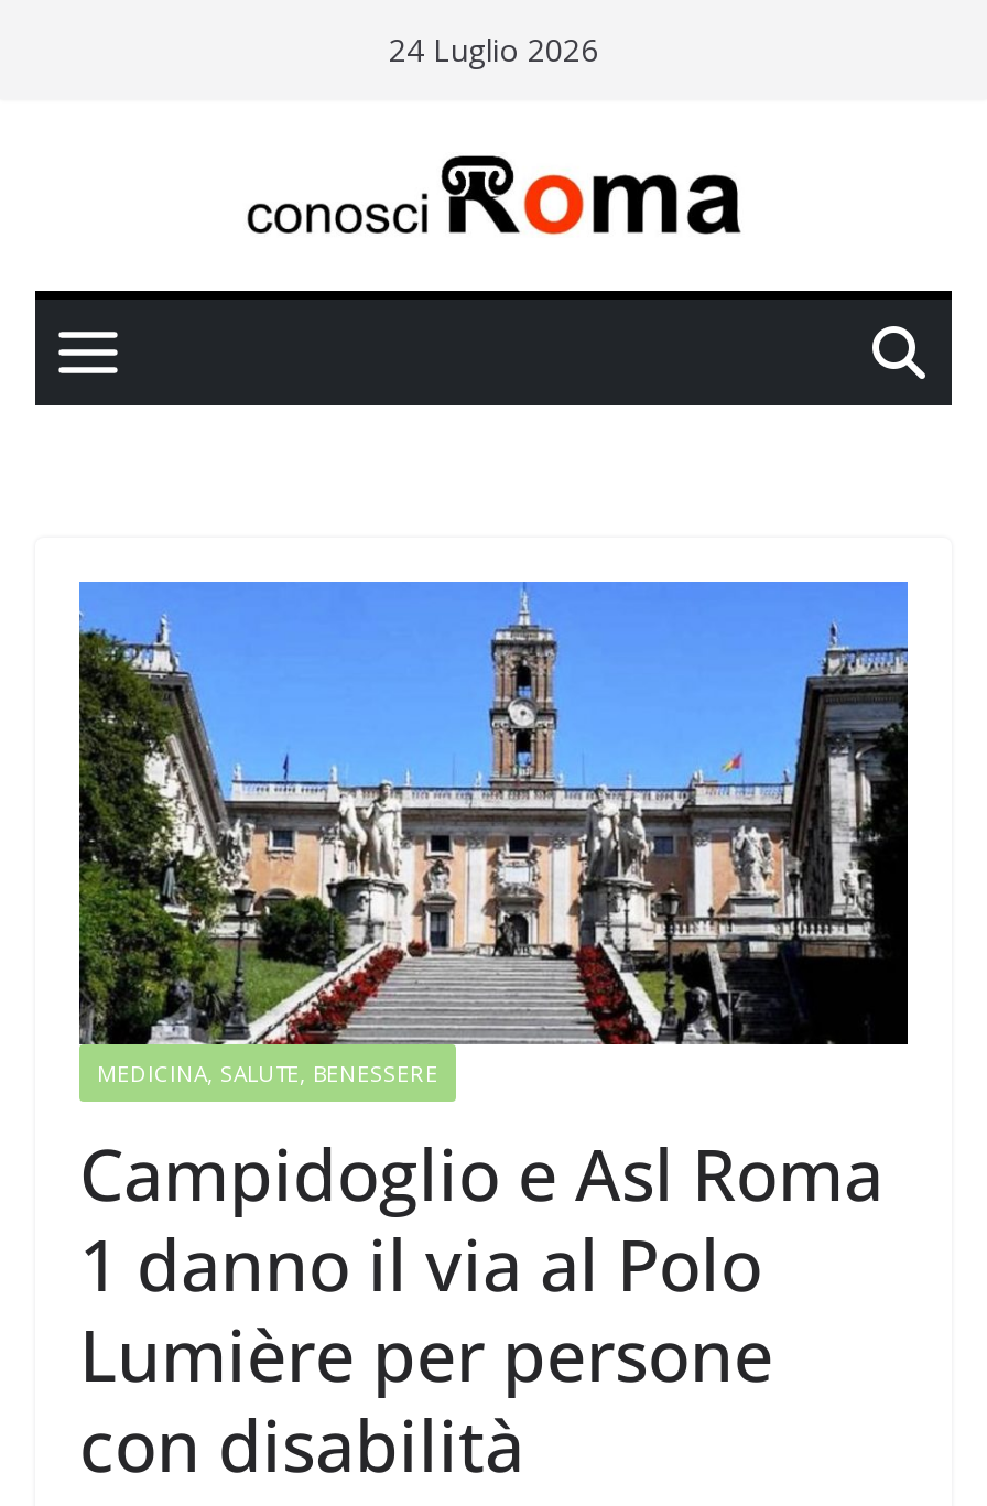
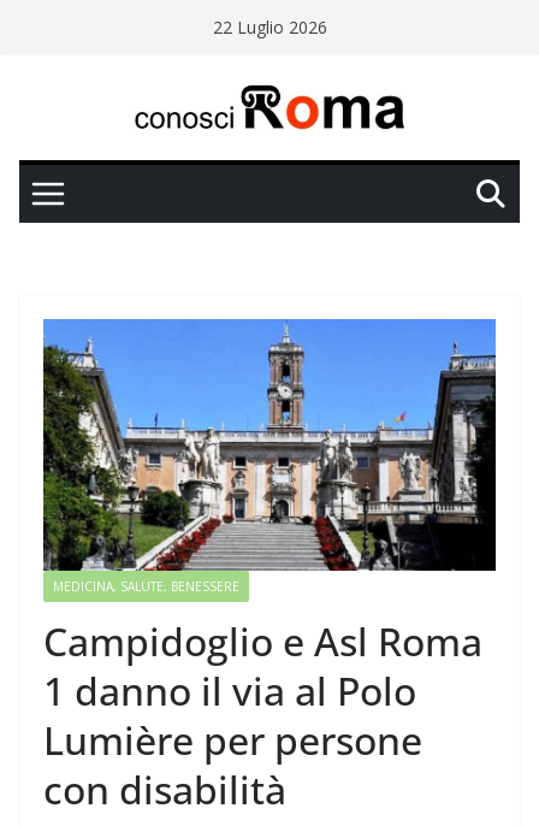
- 24 Luglio 2026
+ 22 Luglio 2026
